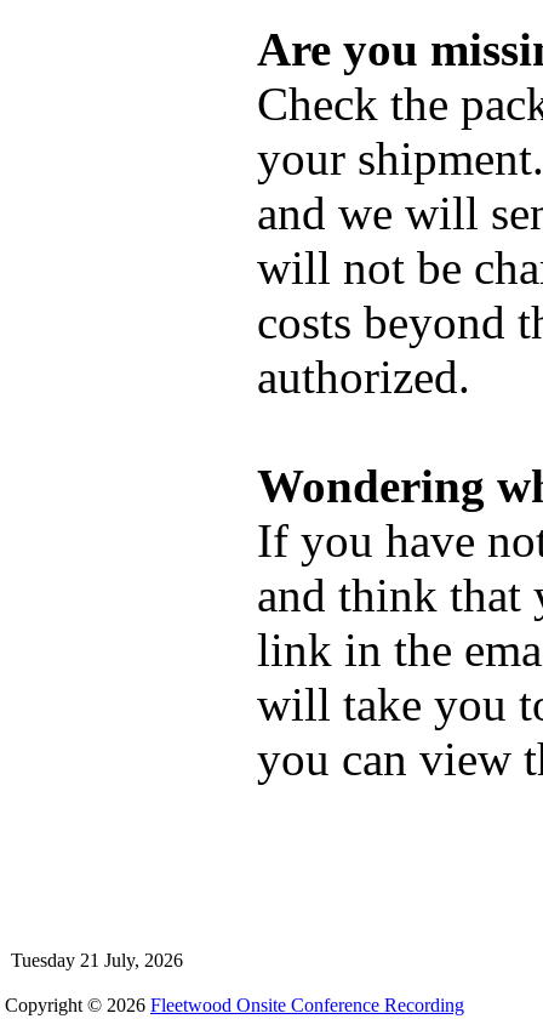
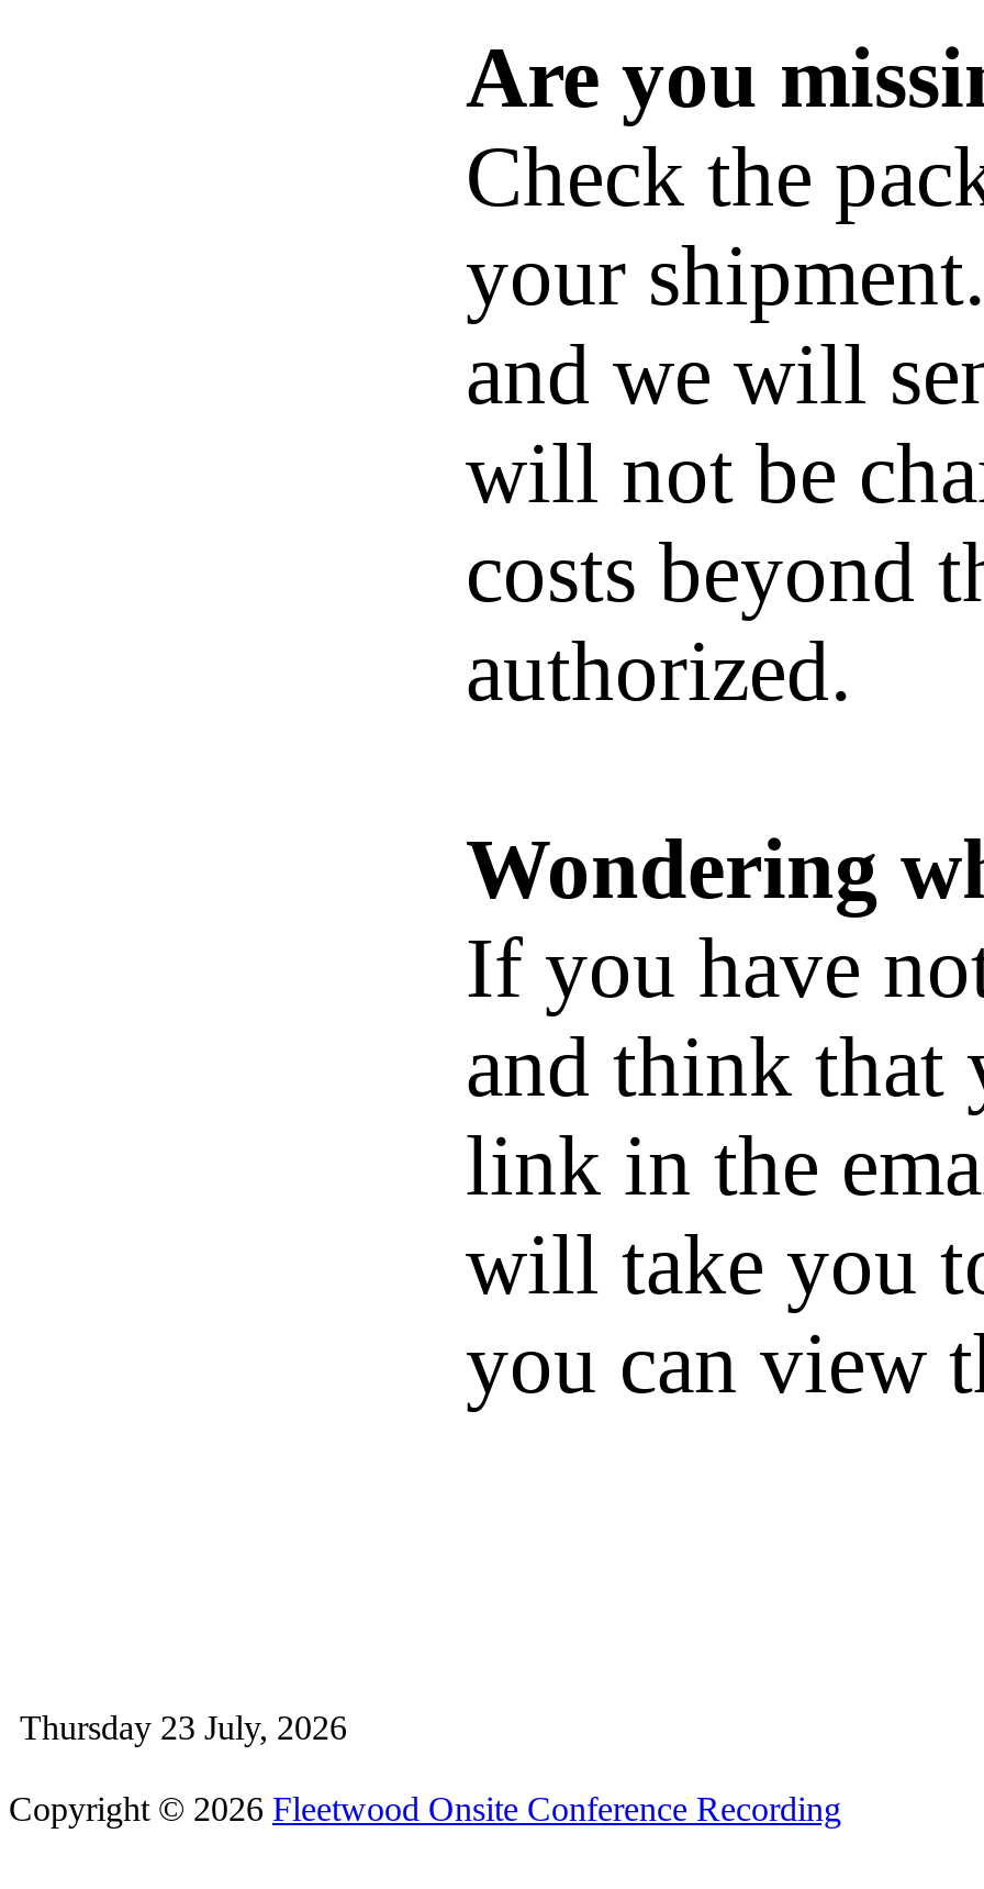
- Tuesday 21 July, 2026
+ Thursday 23 July, 2026
